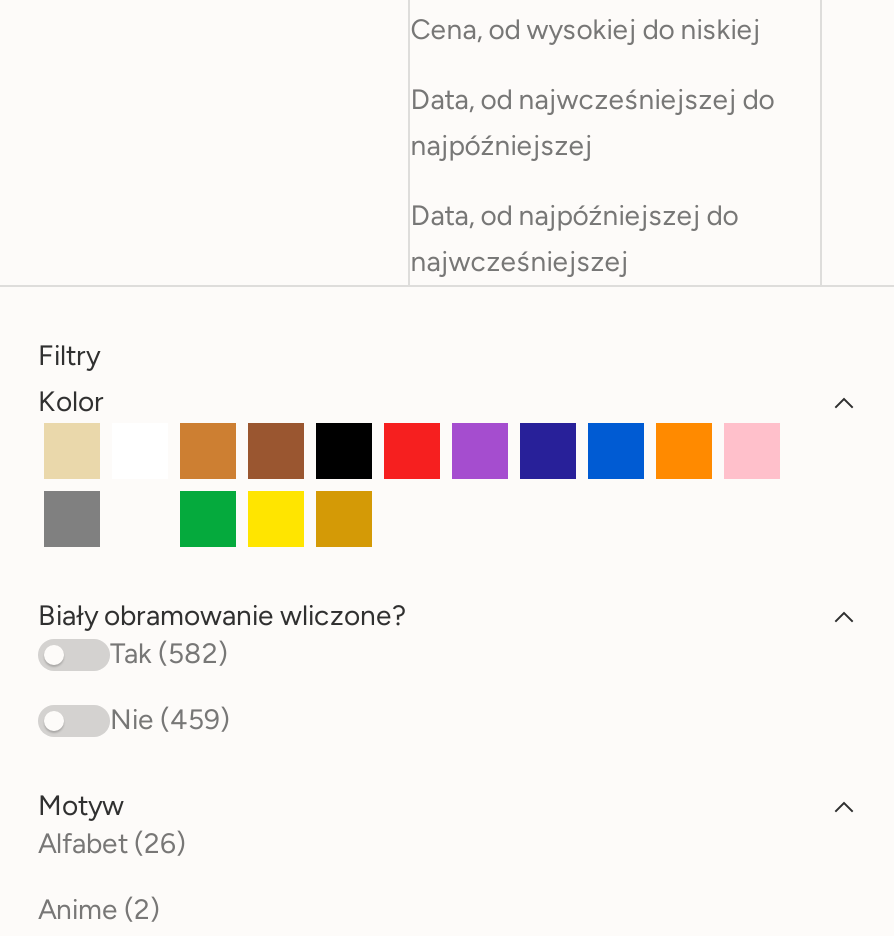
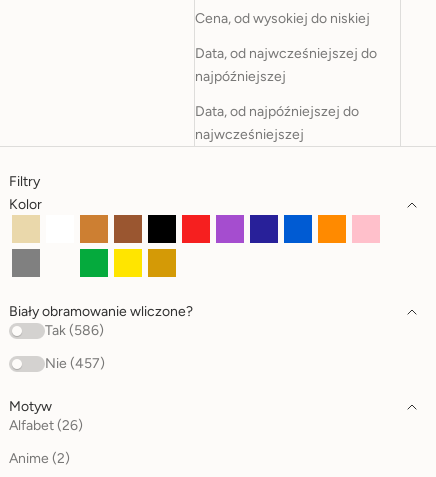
- Tak (582)
+ Tak (586)

- Nie (459)
+ Nie (457)
